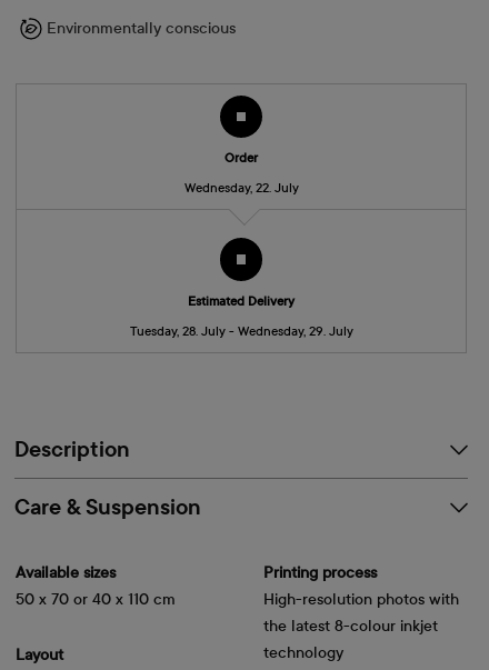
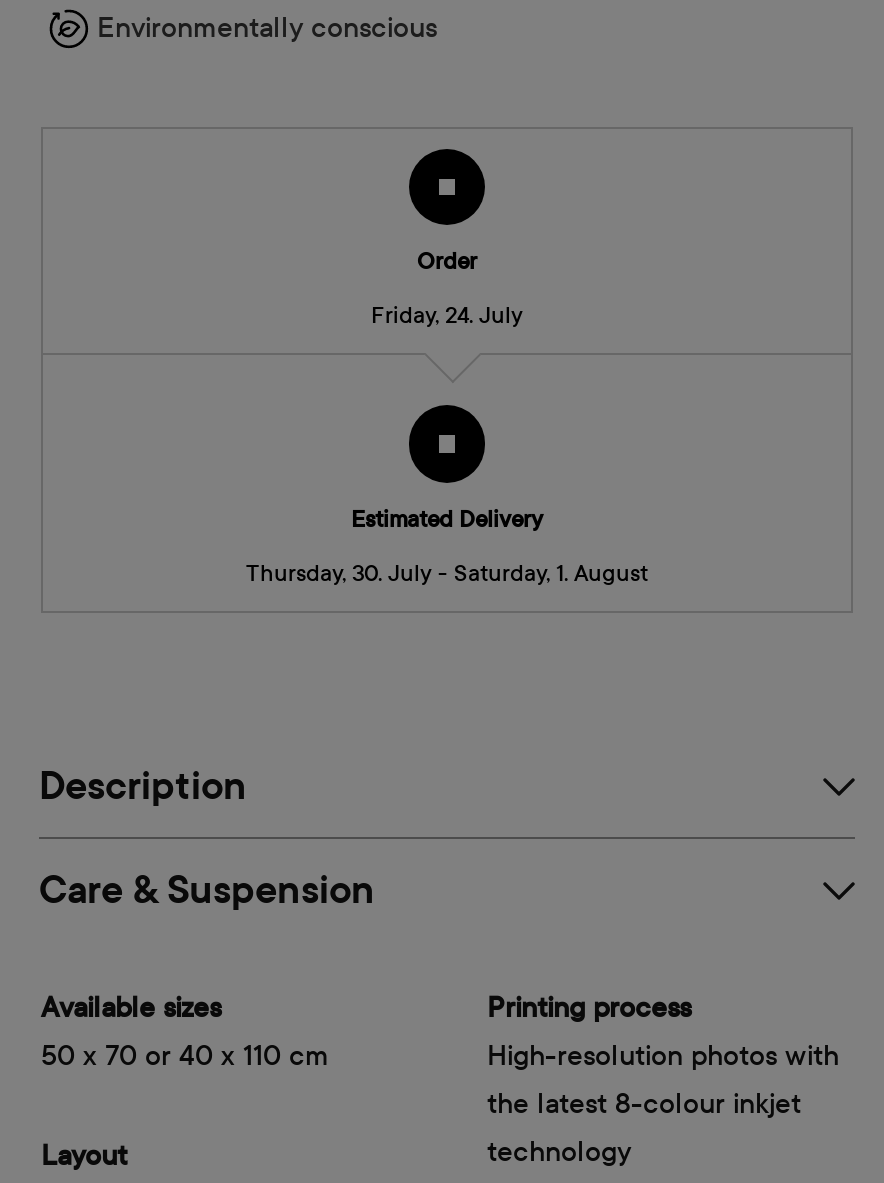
- Wednesday, 22. July
+ Friday, 24. July

- Tuesday, 28. July - Wednesday, 29. July
+ Thursday, 30. July - Saturday, 1. August
